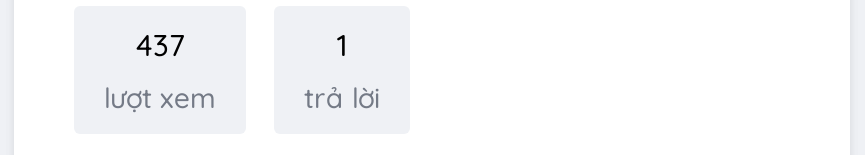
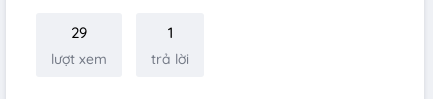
- 437
+ 29
